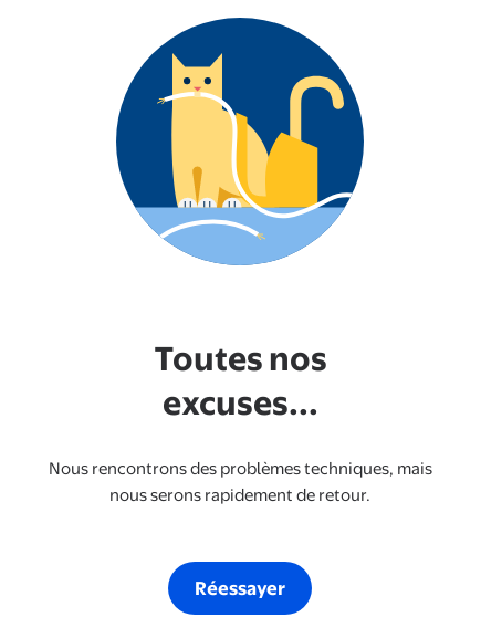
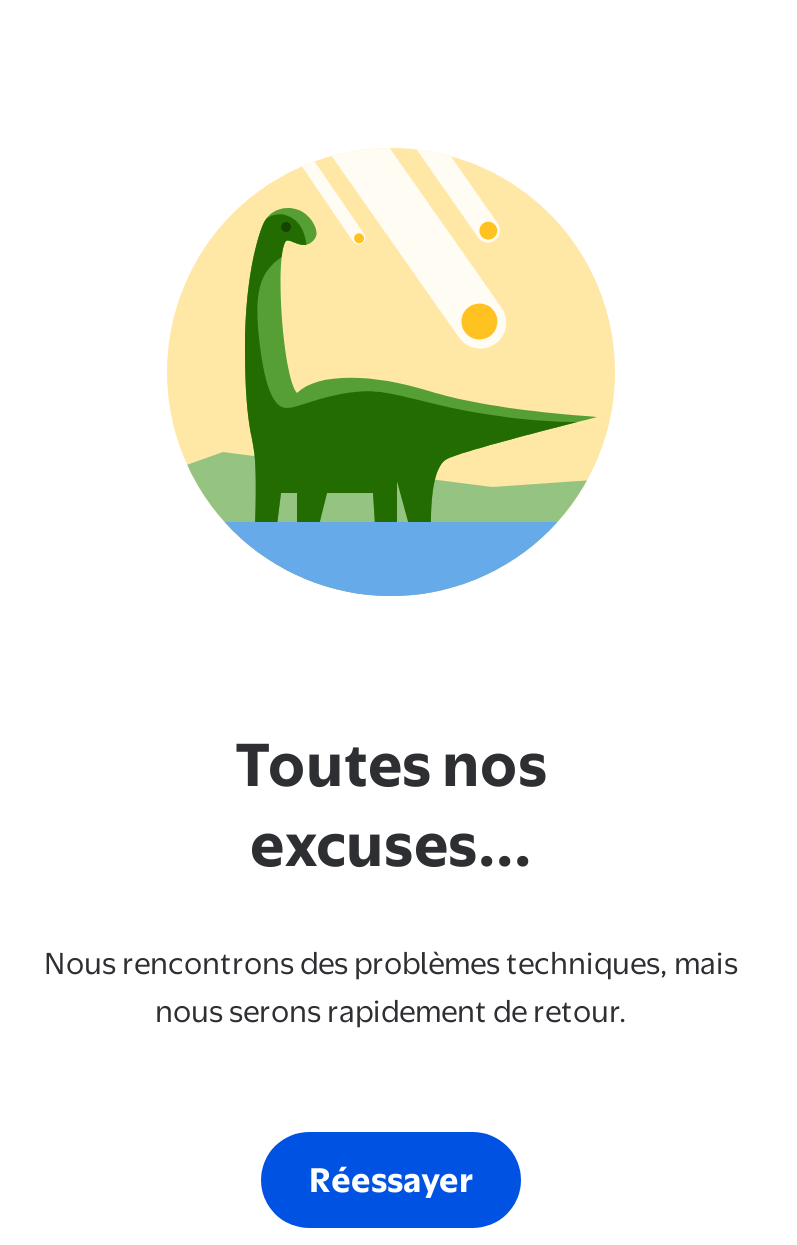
- [image]
+ [image]
